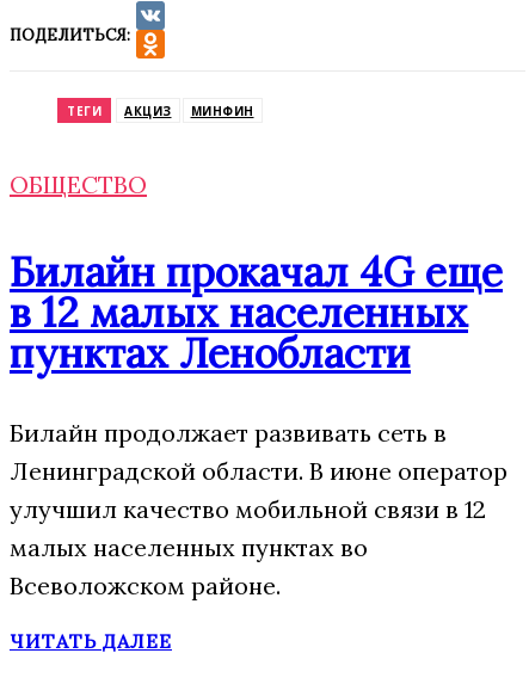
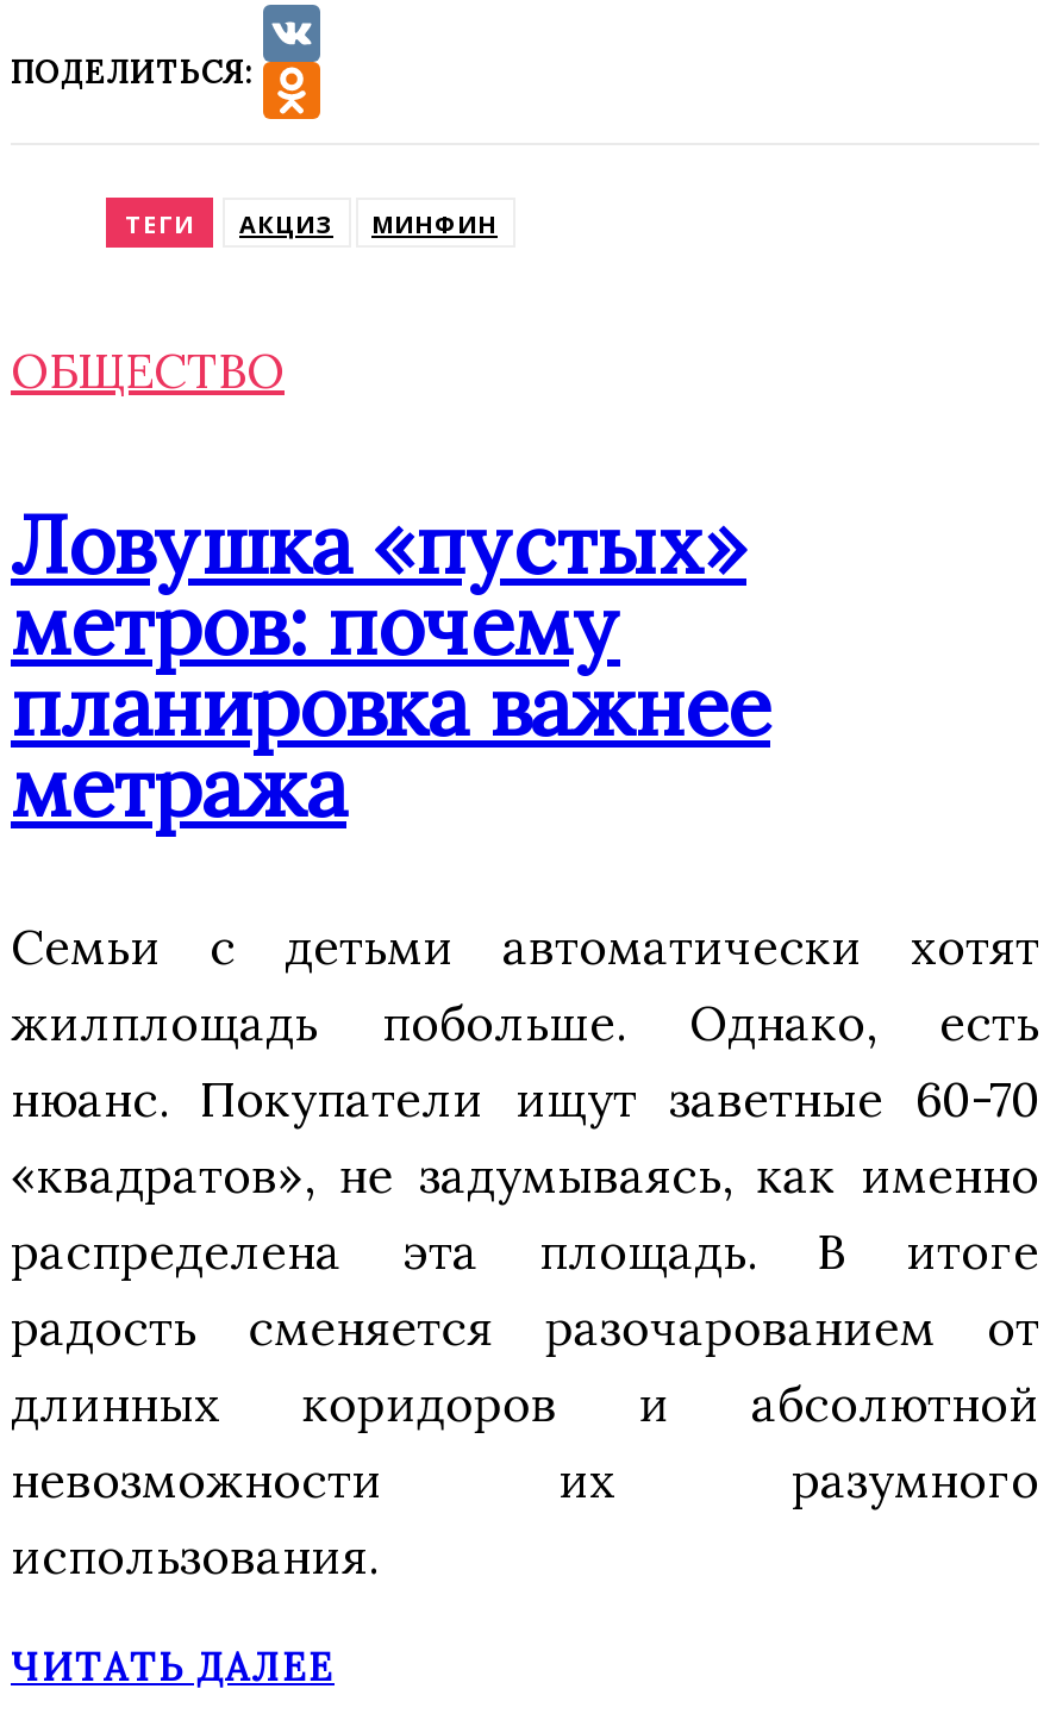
- Билайн прокачал 4G еще
- в 12 малых населенных
- пунктах Ленобласти
+ Ловушка «пустых»
+ метров: почему
+ планировка важнее
+ метража

- Билайн продолжает развивать сеть в
- Ленинградской области. В июне оператор
- улучшил качество мобильной связи в 12
- малых населенных пунктах во
- Всеволожском районе.
+ Семьи с детьми автоматически хотят
+ жилплощадь побольше. Однако, есть
+ нюанс. Покупатели ищут заветные 60-70
+ «квадратов», не задумываясь, как именно
+ распределена эта площадь. В итоге
+ радость сменяется разочарованием от
+ длинных коридоров и абсолютной
+ невозможности их разумного
+ использования.
